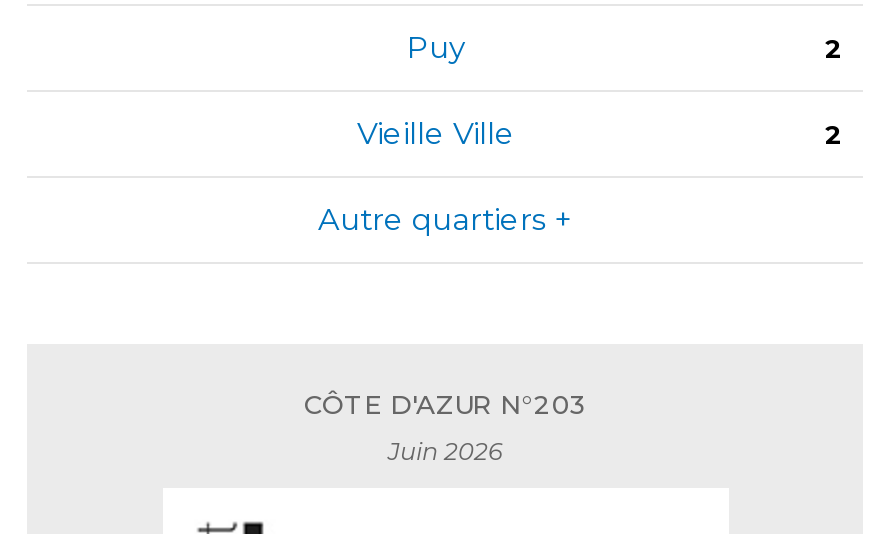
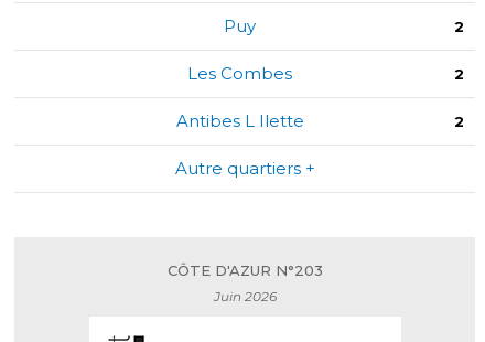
- Vieille Ville
+ Les Combes
+ 2
+ Antibes L Ilette
